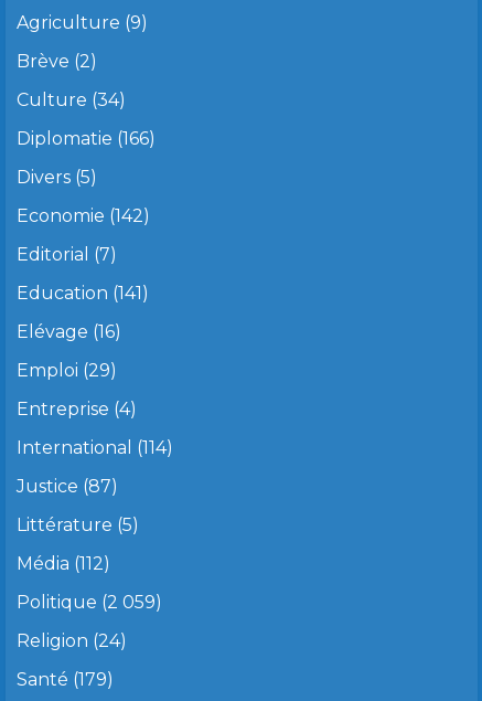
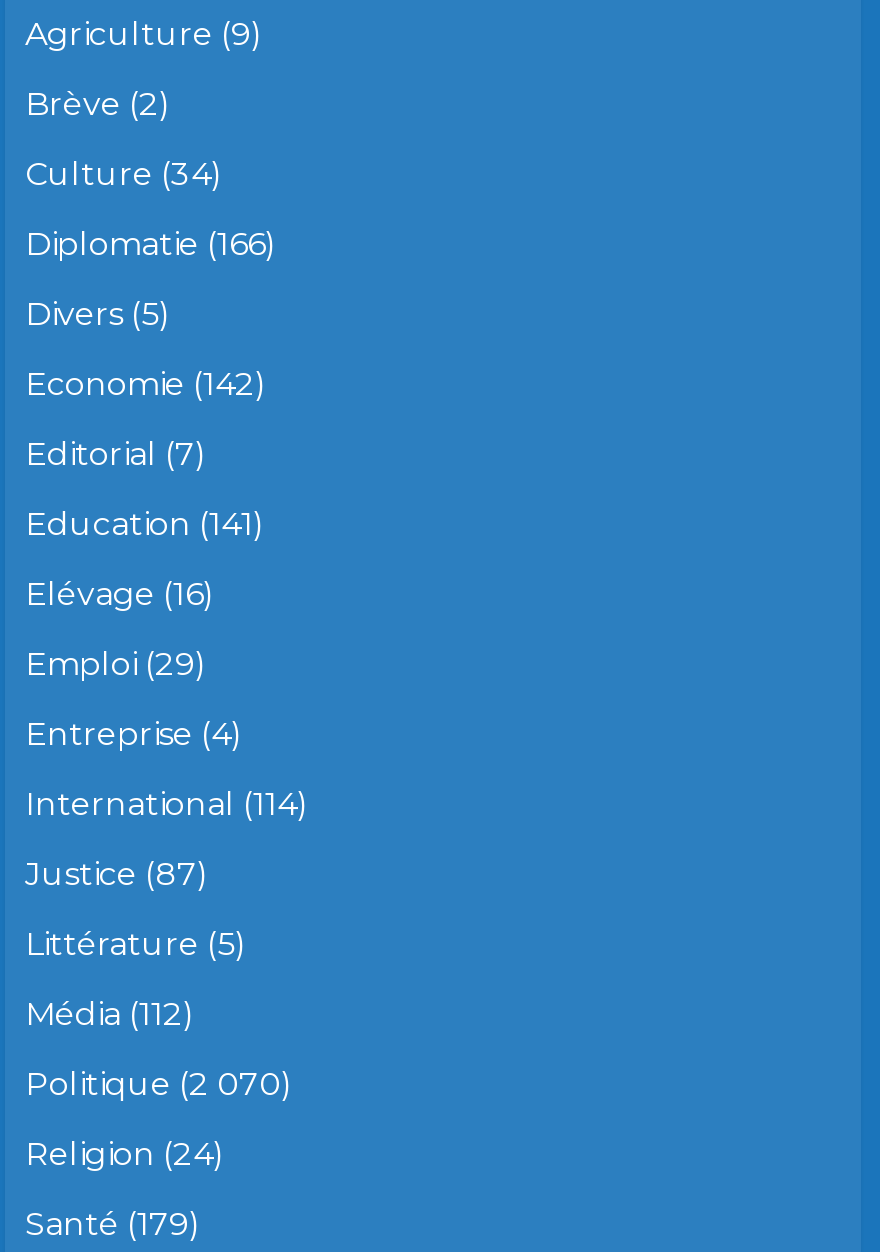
- Politique (2 059)
+ Politique (2 070)
